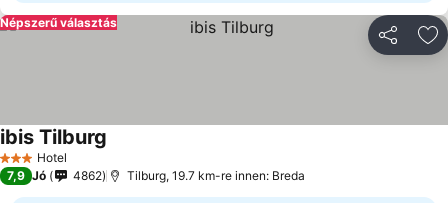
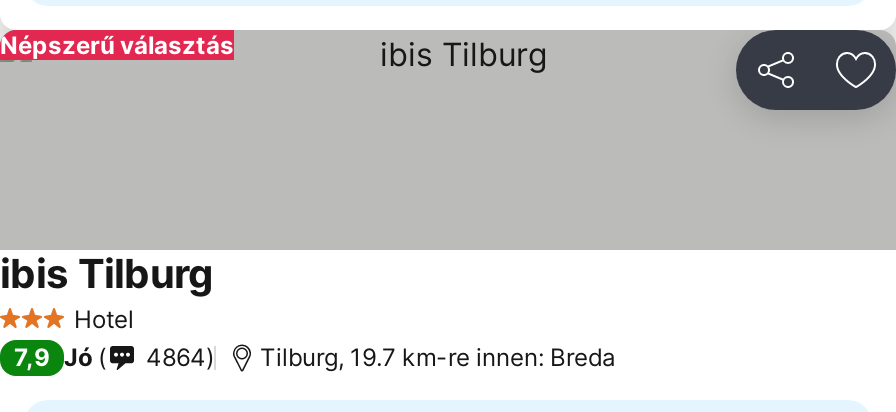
- 4862
+ 4864
